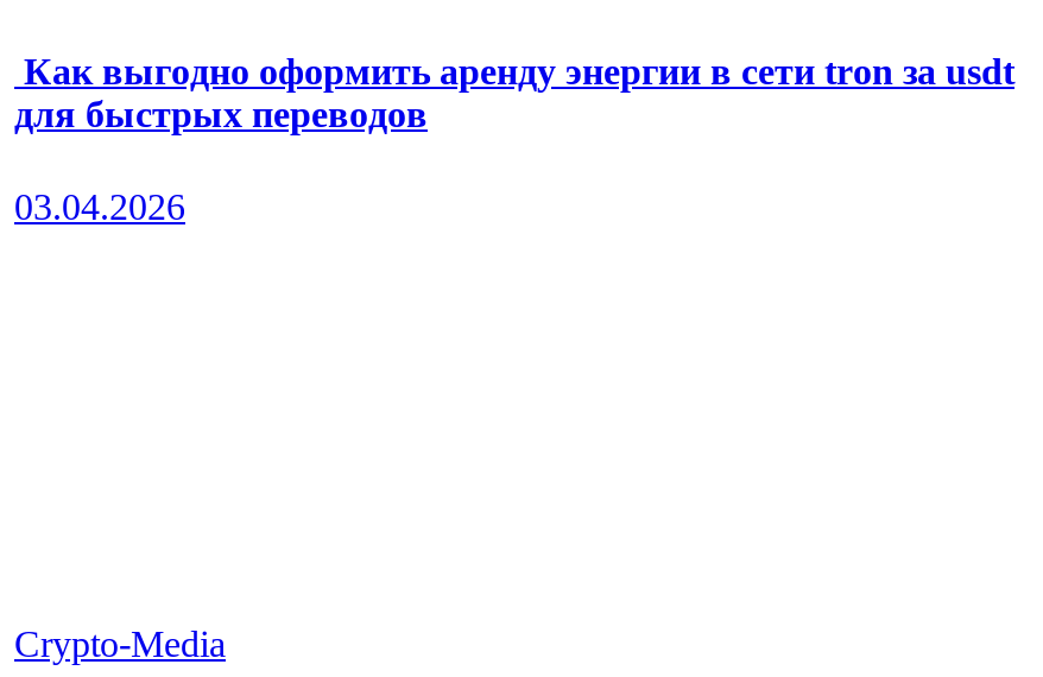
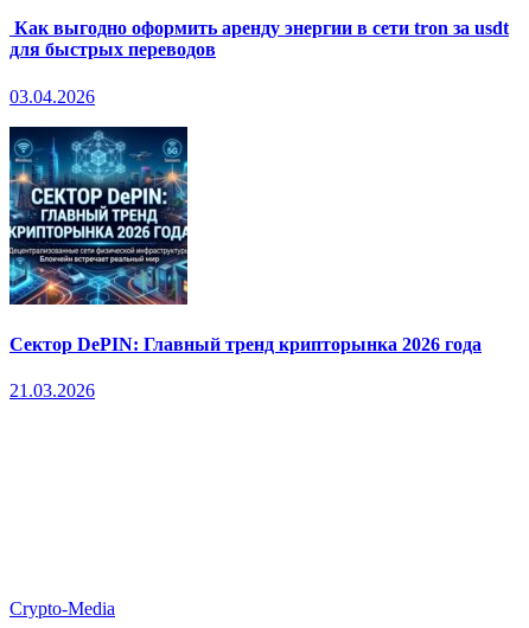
+ [image]
+ Сектор DePIN: Главный тренд крипторынка 2026 года
+ 21.03.2026
